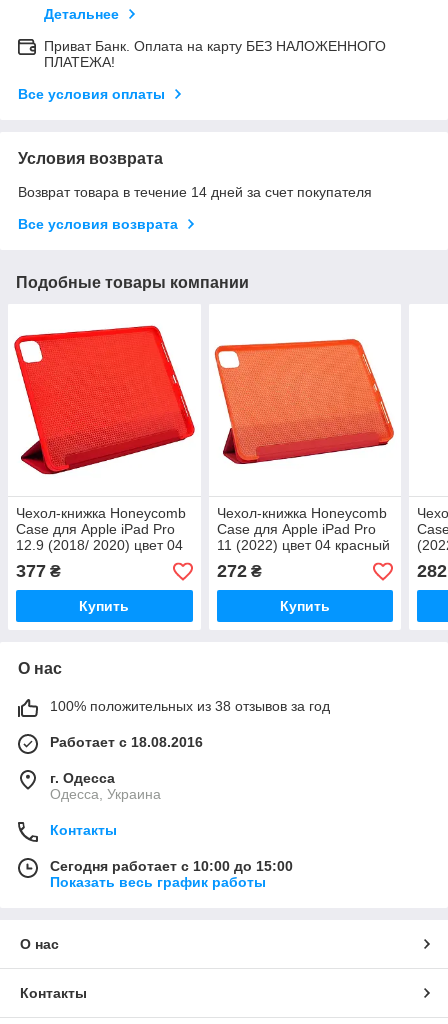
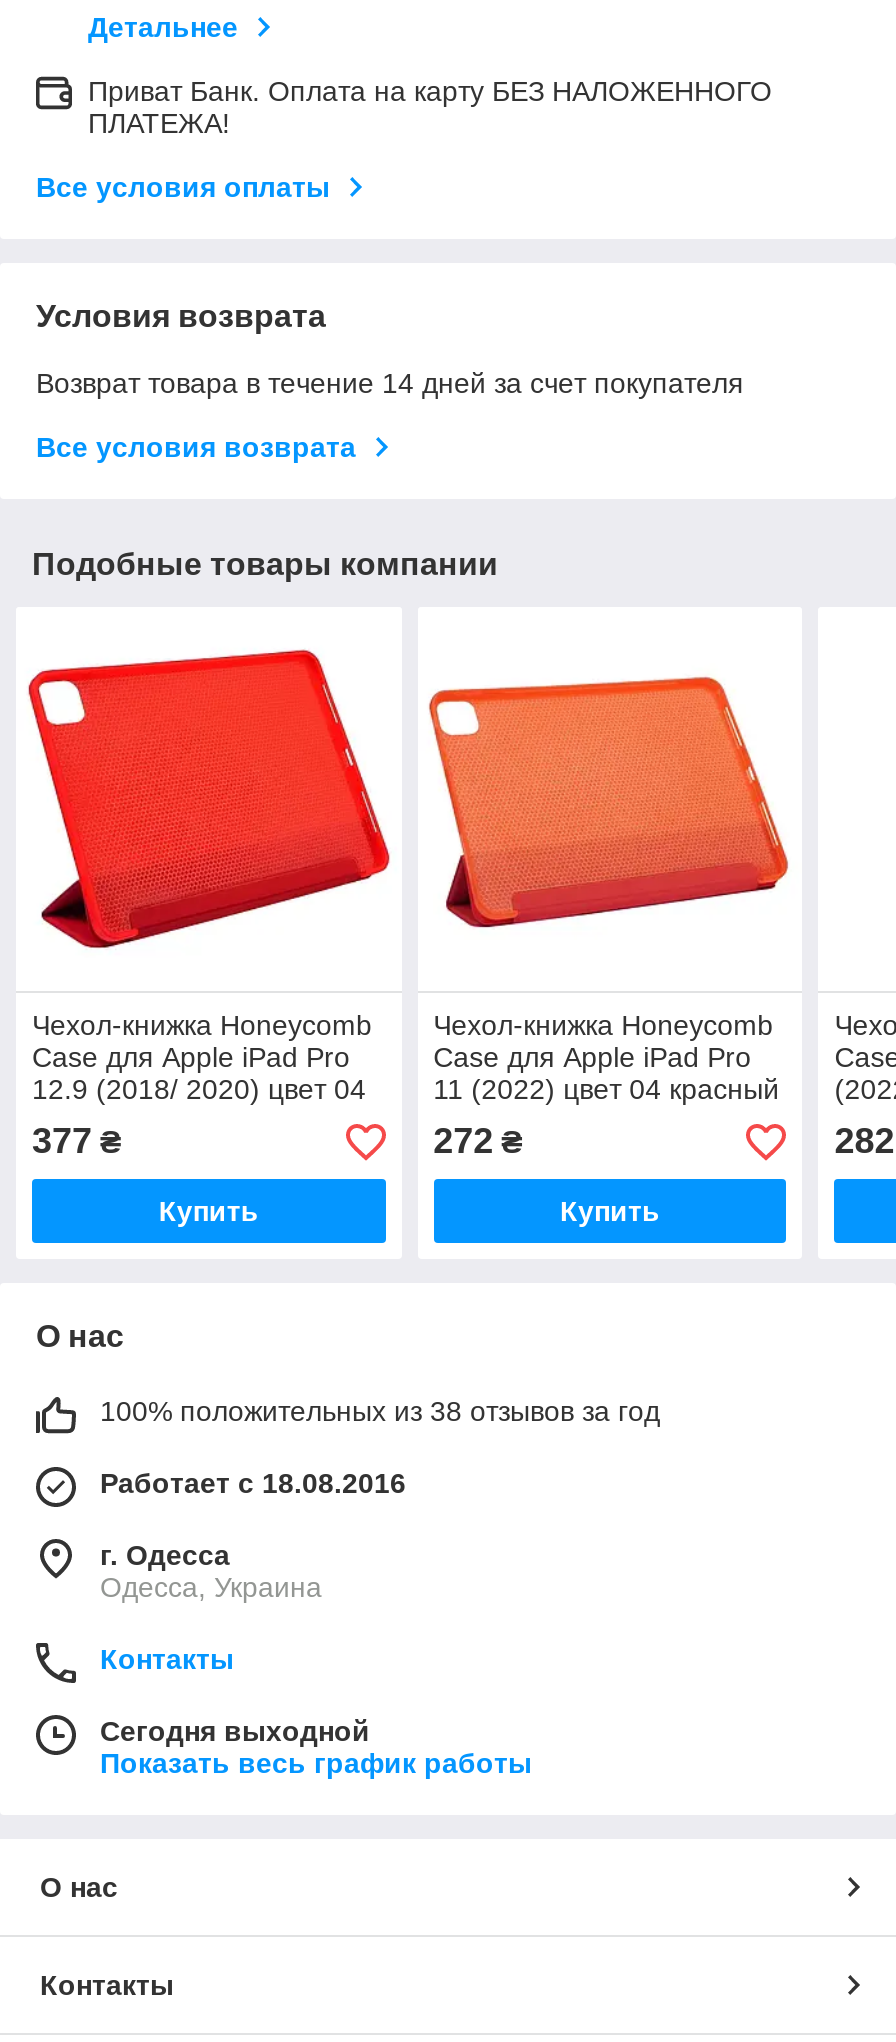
- Сегодня работает с 10:00 до 15:00
+ Сегодня выходной
